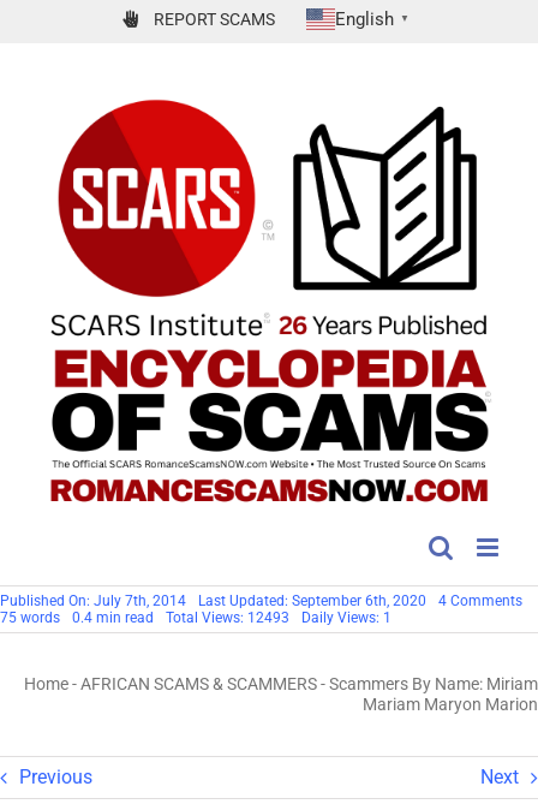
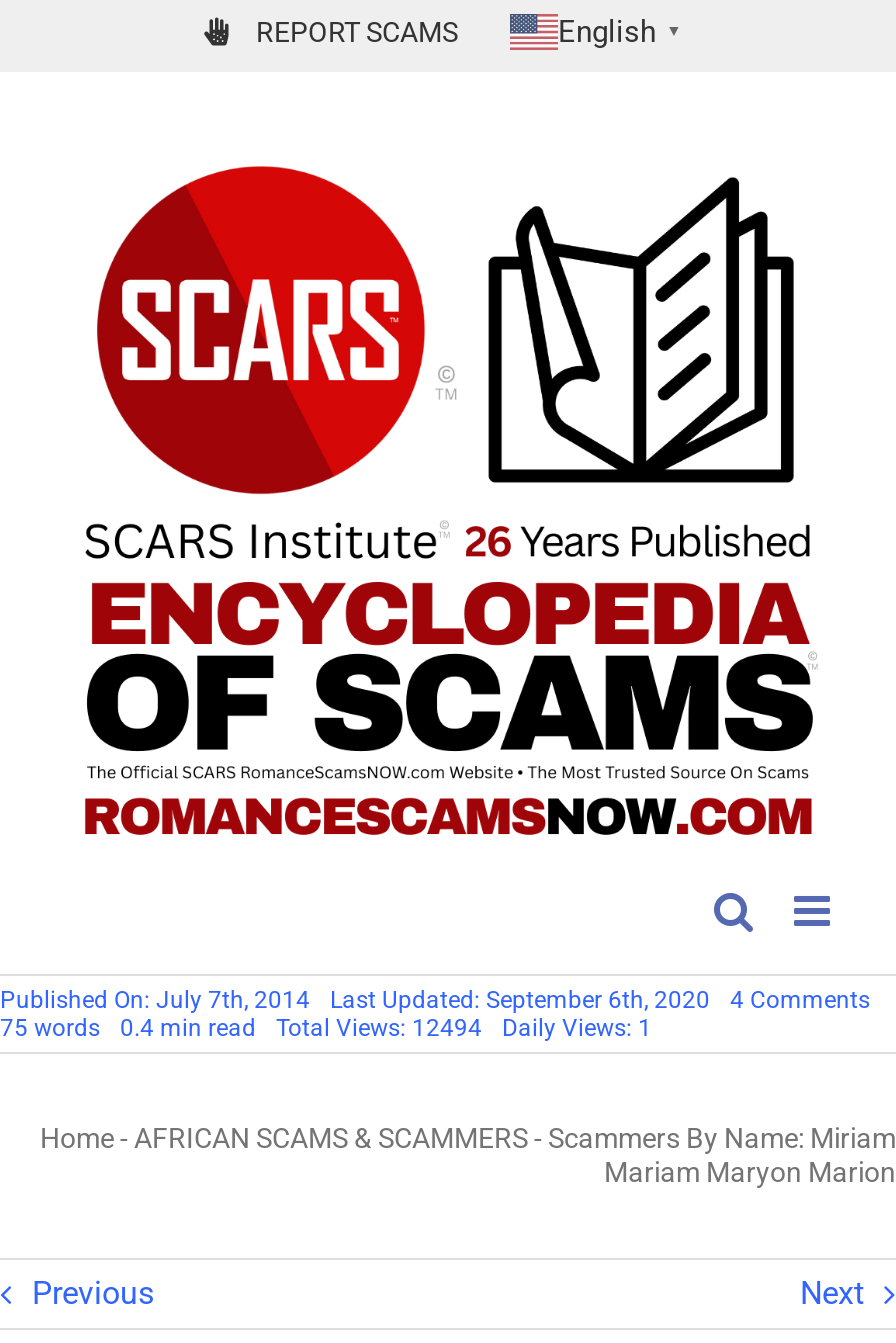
- 75 words 0.4 min read Total Views: 12493 Daily Views: 1
+ 75 words 0.4 min read Total Views: 12494 Daily Views: 1
